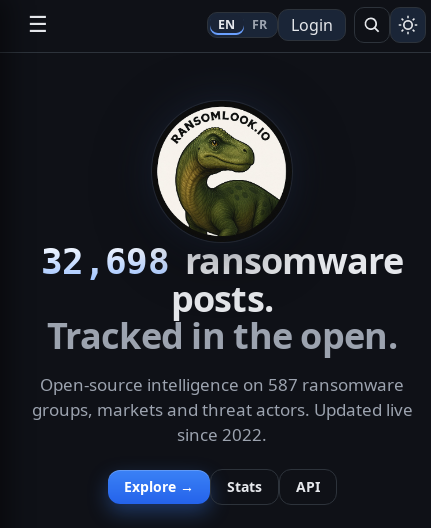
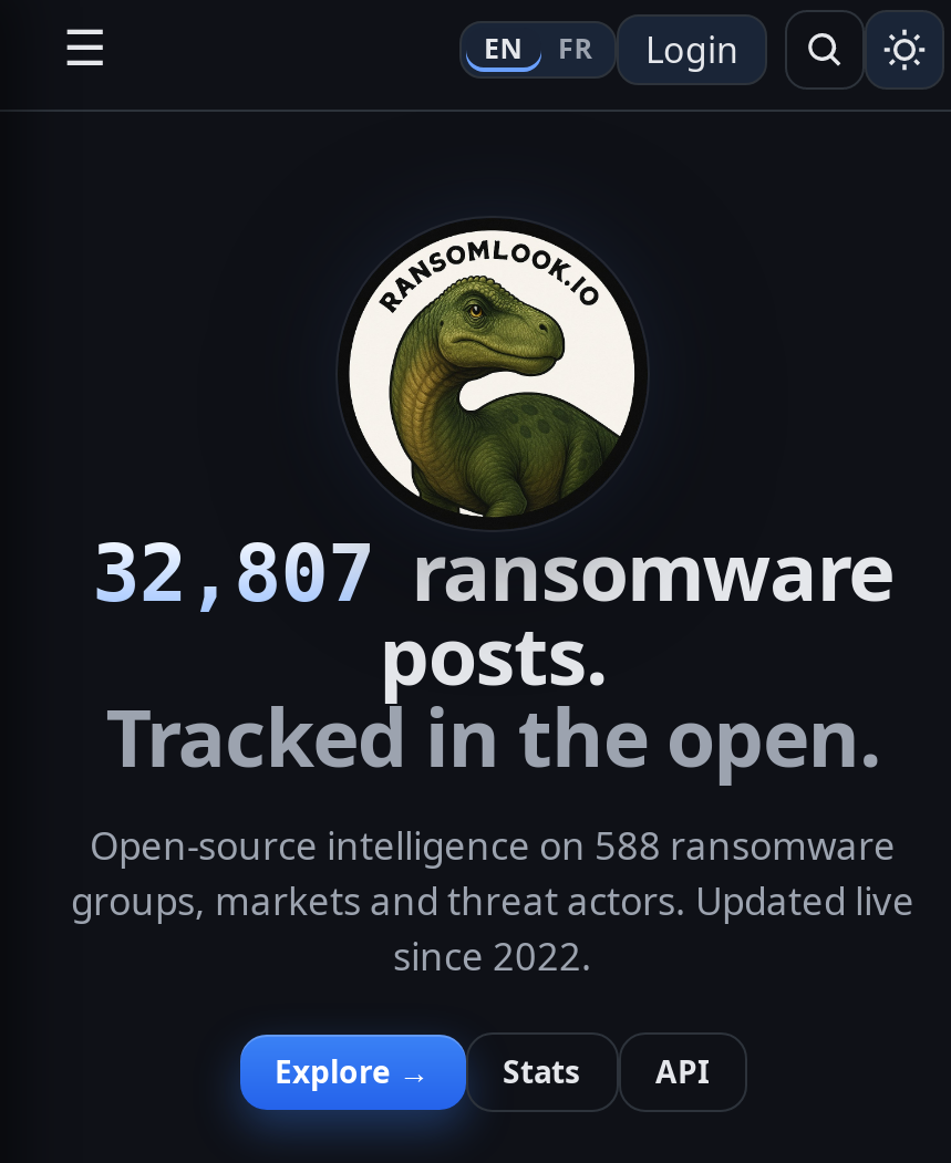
- 32,698 ransomware
+ 32,807 ransomware

- Open-source intelligence on 587 ransomware
+ Open-source intelligence on 588 ransomware
